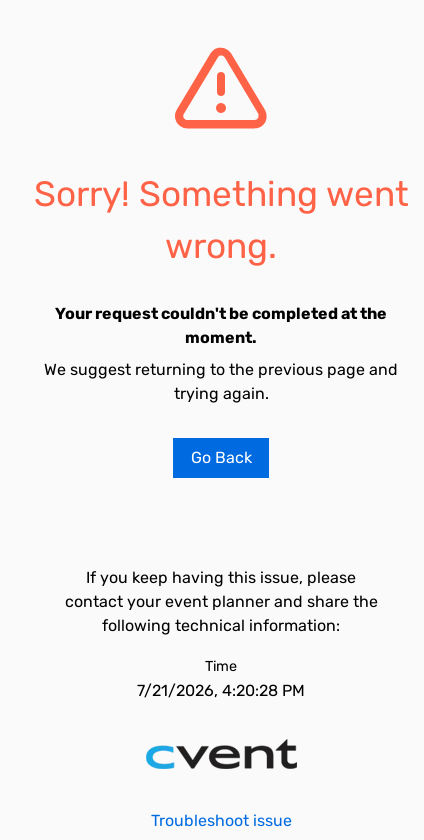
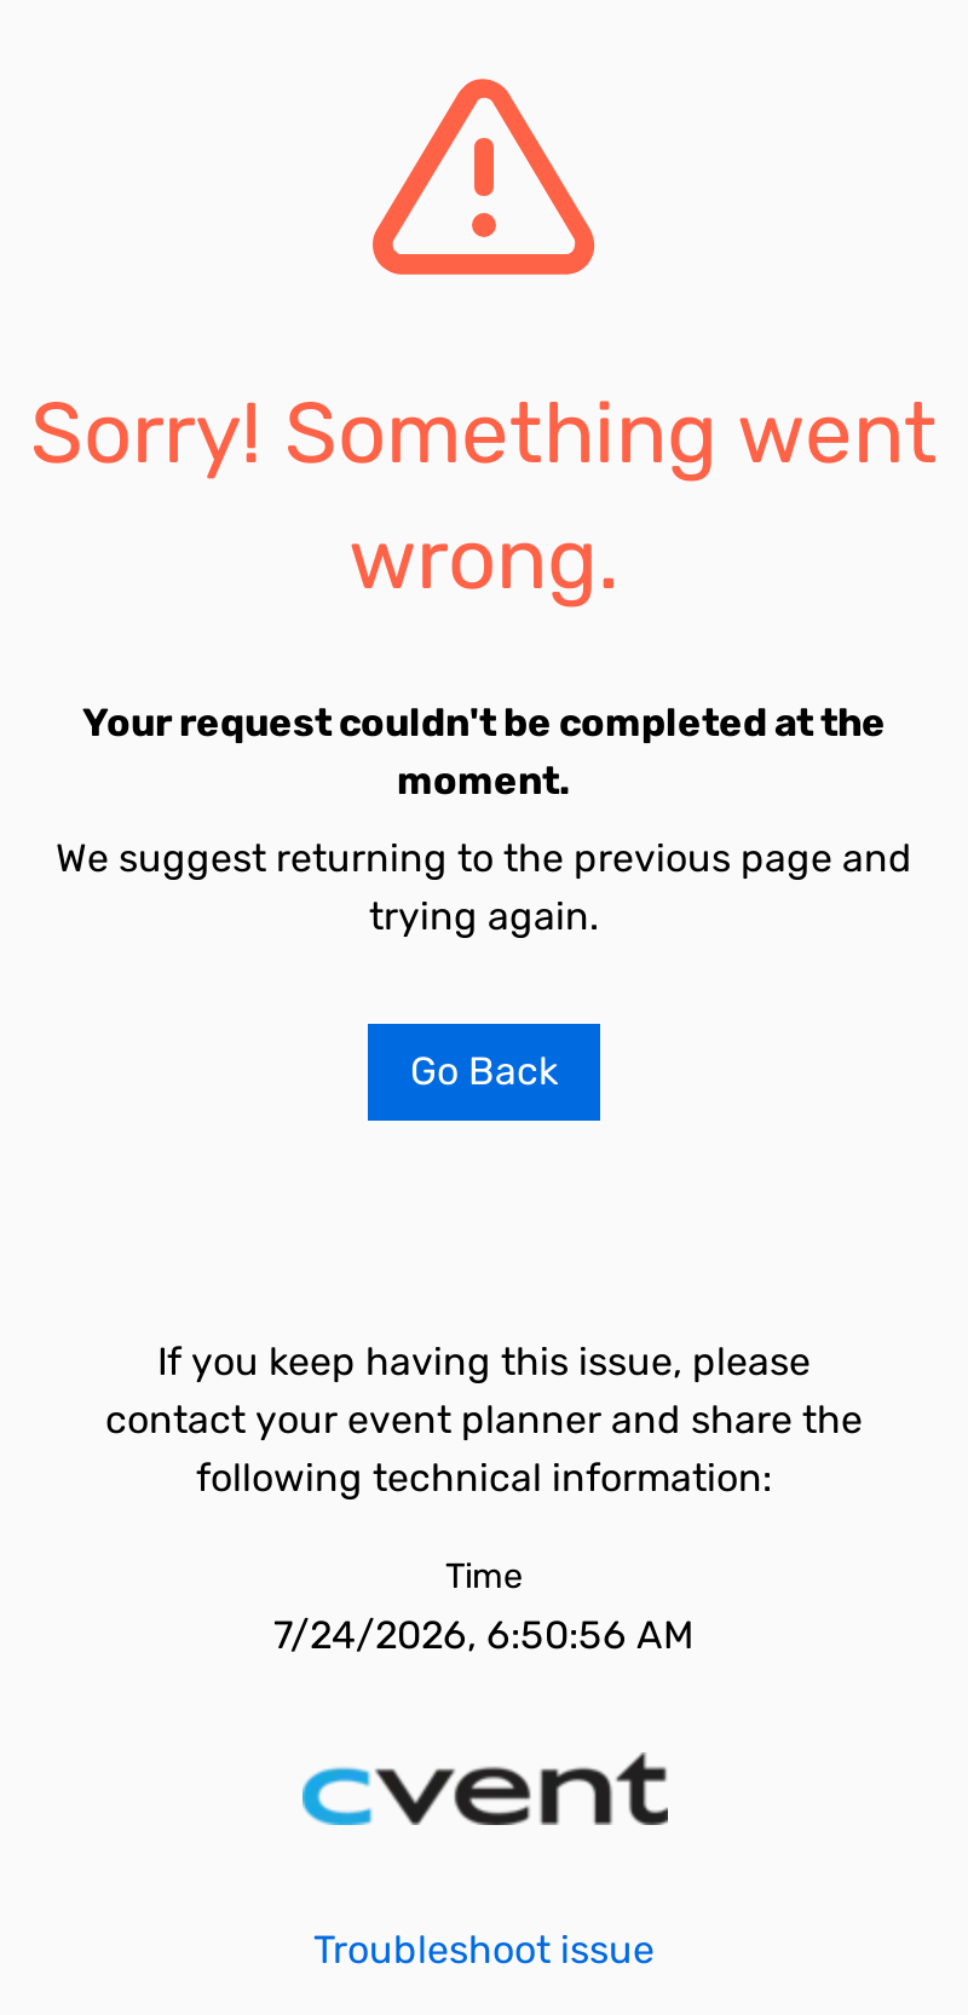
- 7/21/2026, 4:20:28 PM
+ 7/24/2026, 6:50:56 AM
